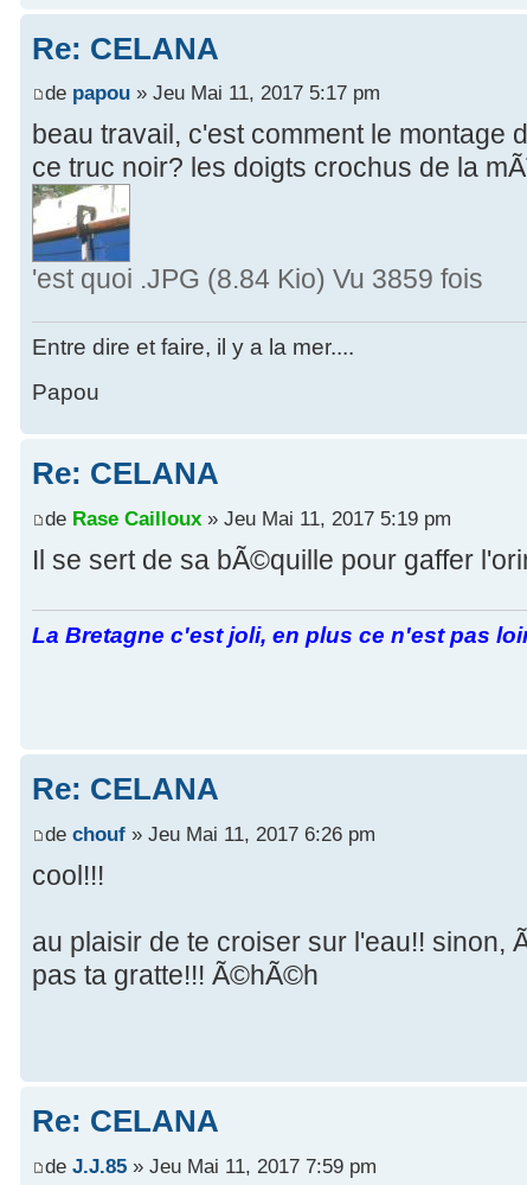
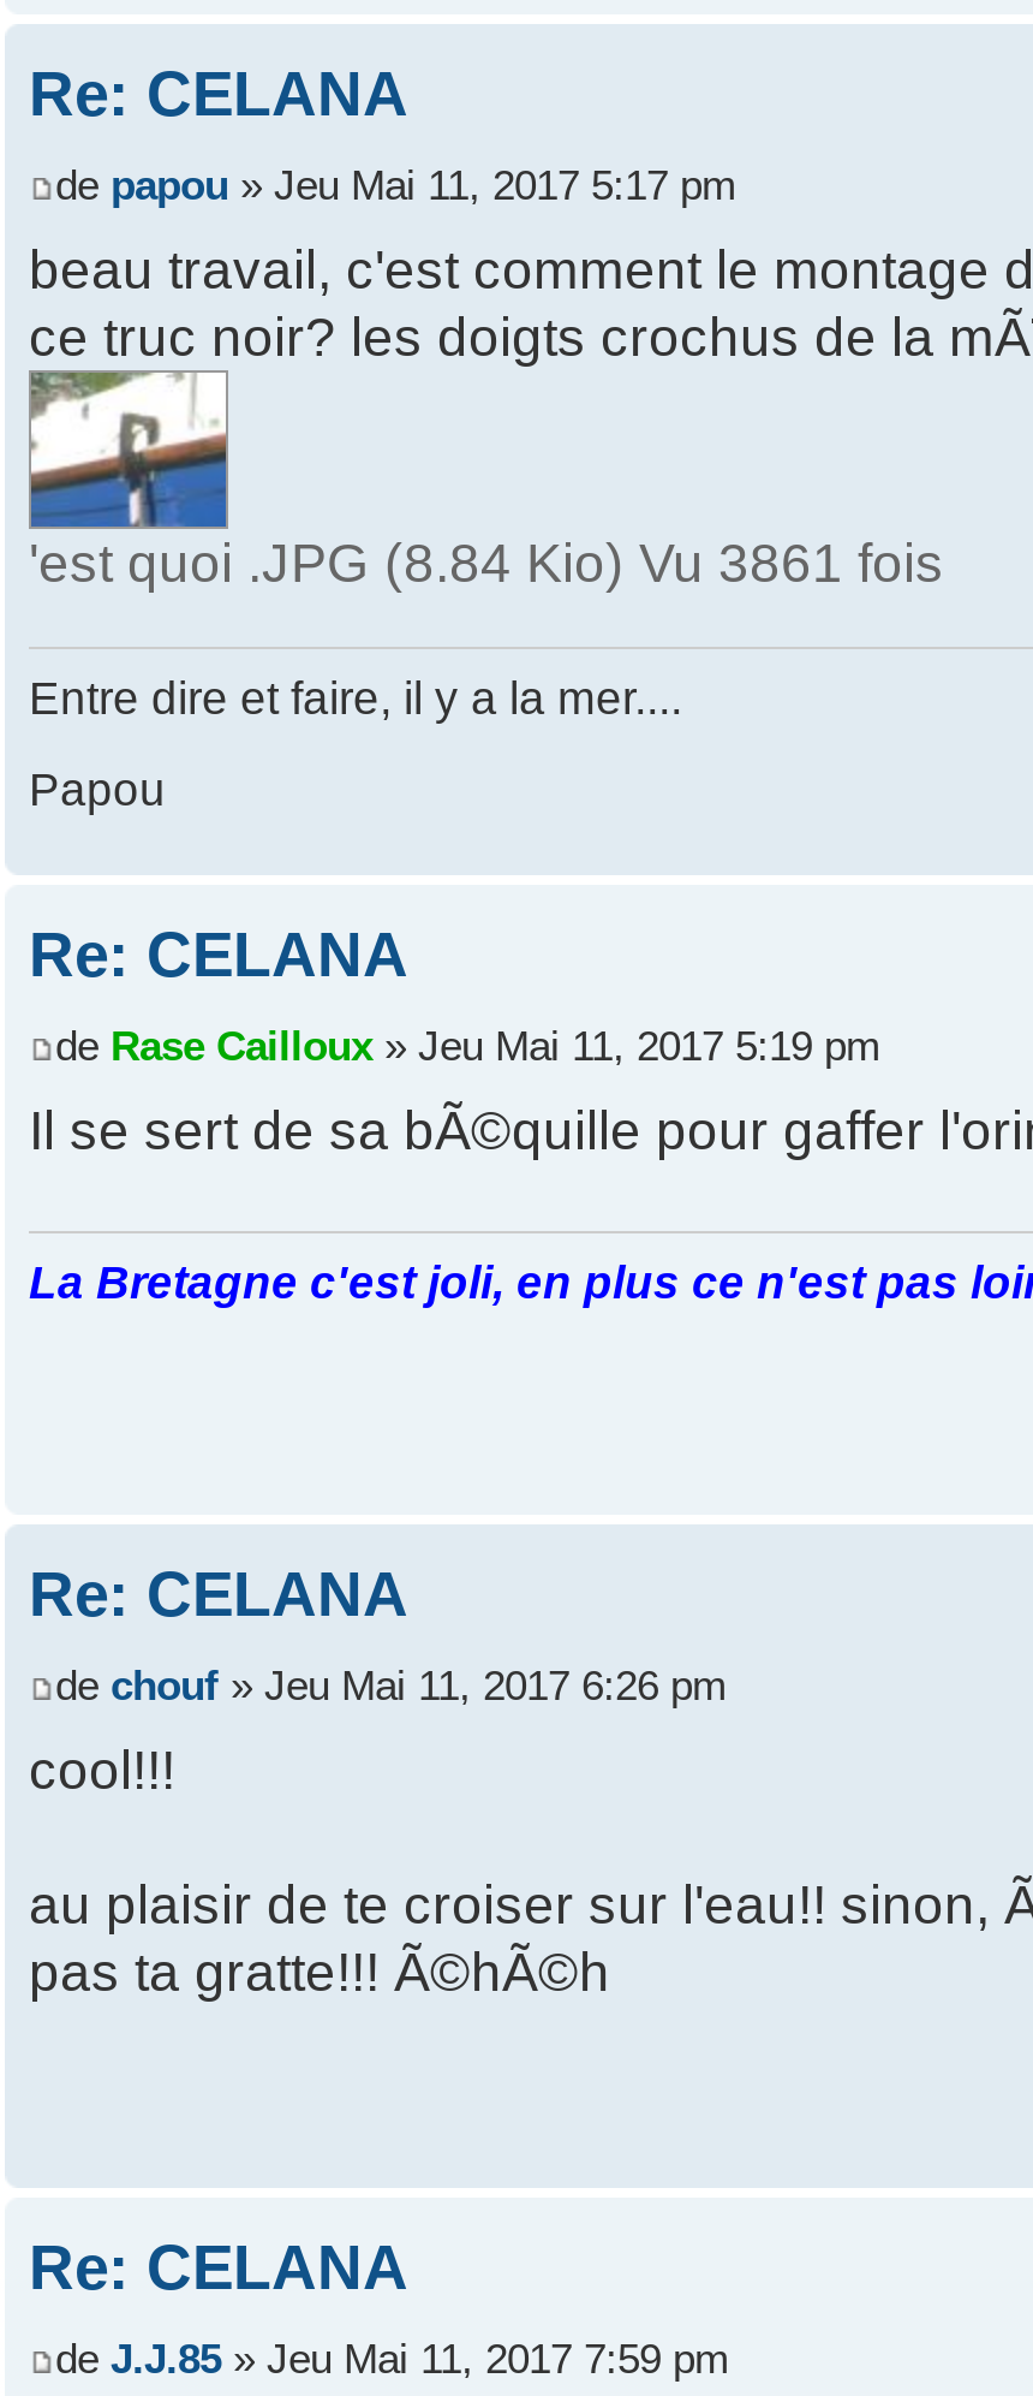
- 'est quoi .JPG (8.84 Kio) Vu 3859 fois
+ 'est quoi .JPG (8.84 Kio) Vu 3861 fois
